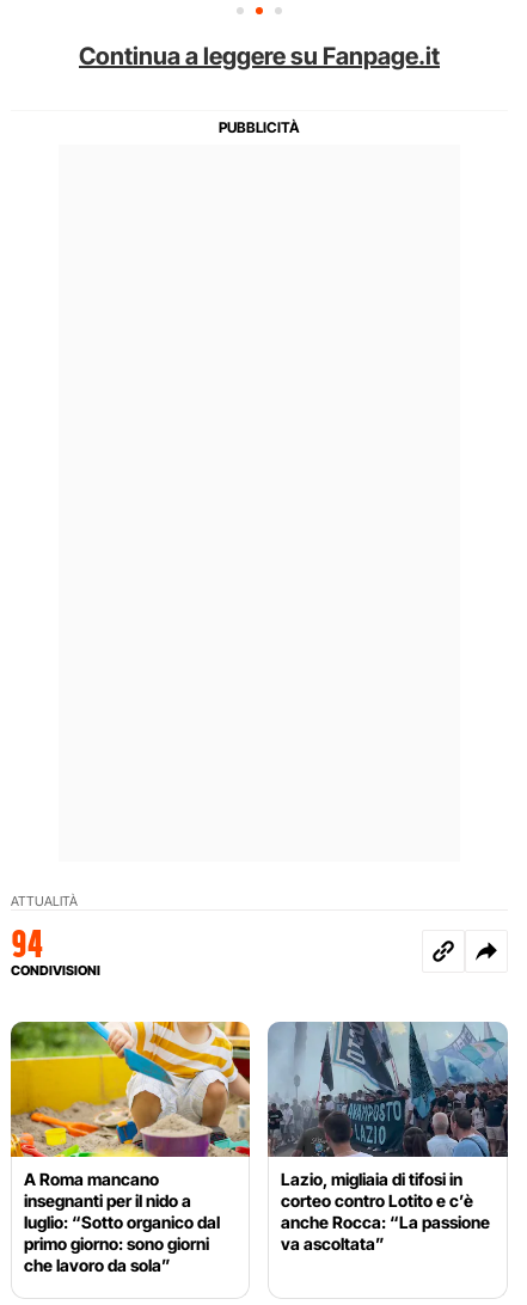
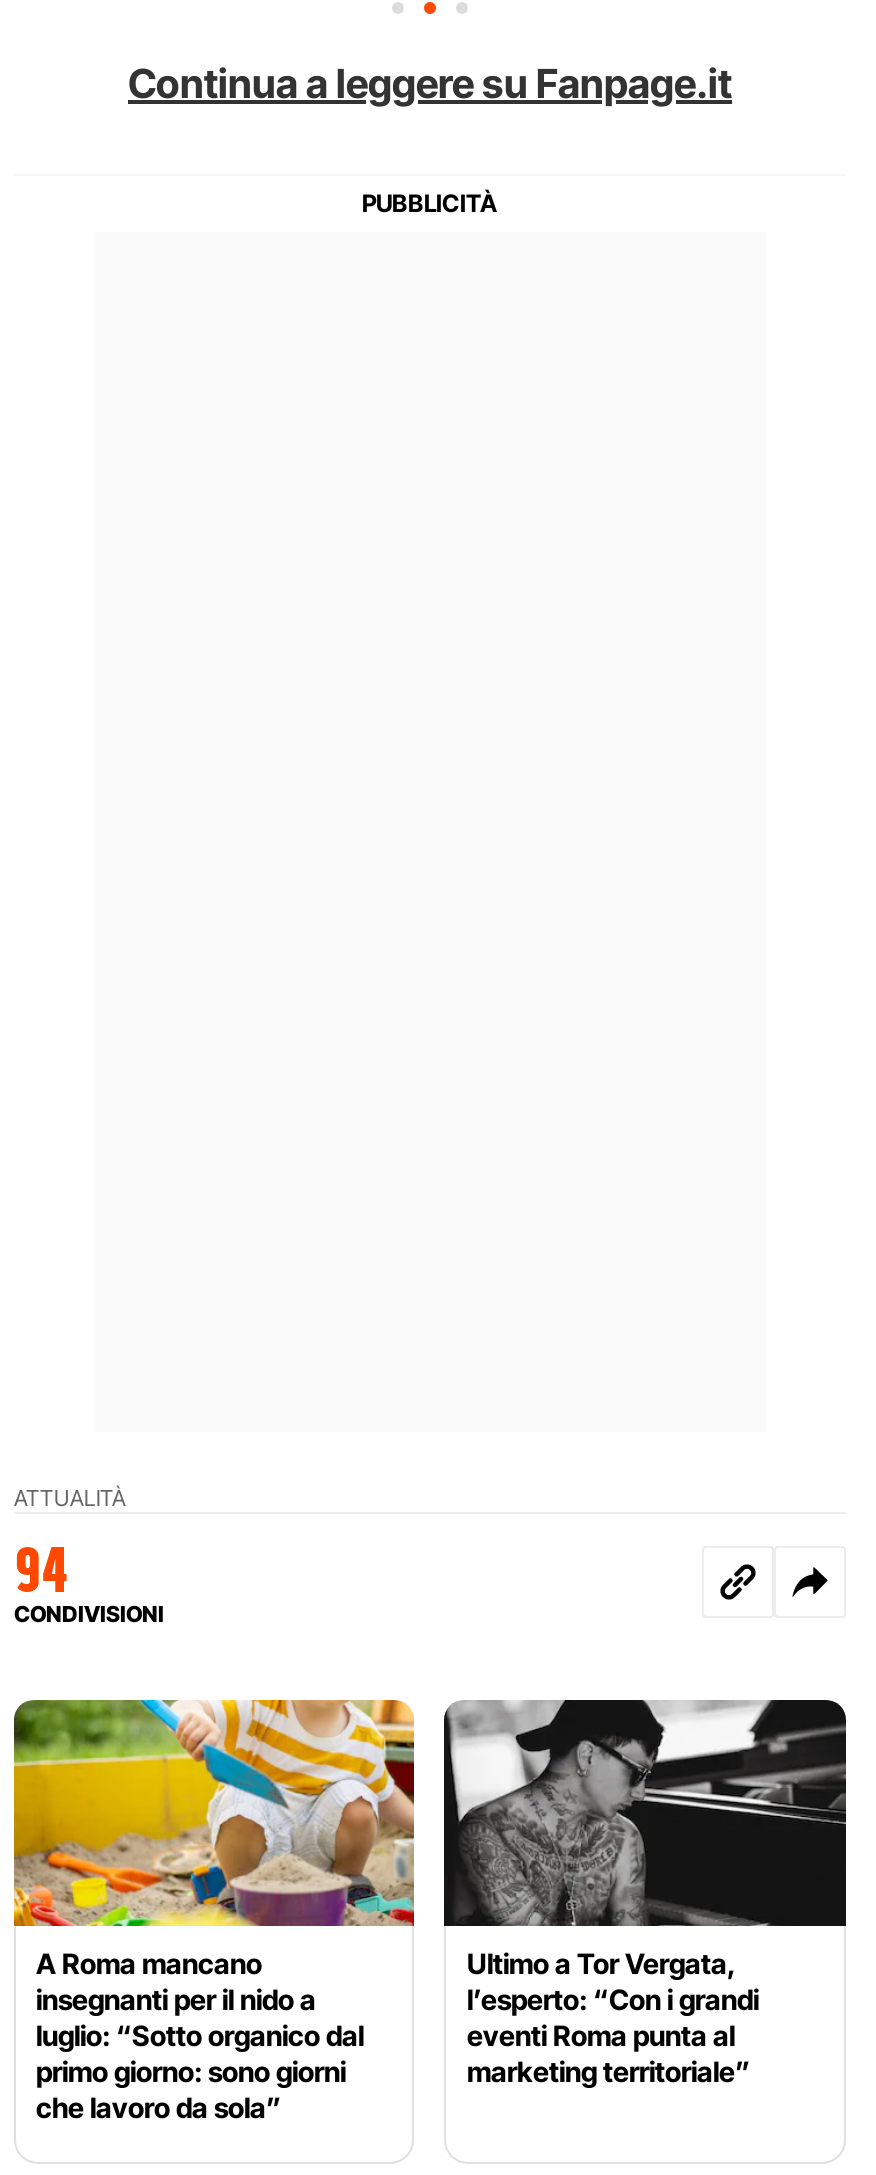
- [image]
- Lazio, migliaia di tifosi in
- corteo contro Lotito e c’è
- anche Rocca: “La passione
- va ascoltata”
+ [image]
+ Ultimo a Tor Vergata,
+ l’esperto: “Con i grandi
+ eventi Roma punta al
+ marketing territoriale”
